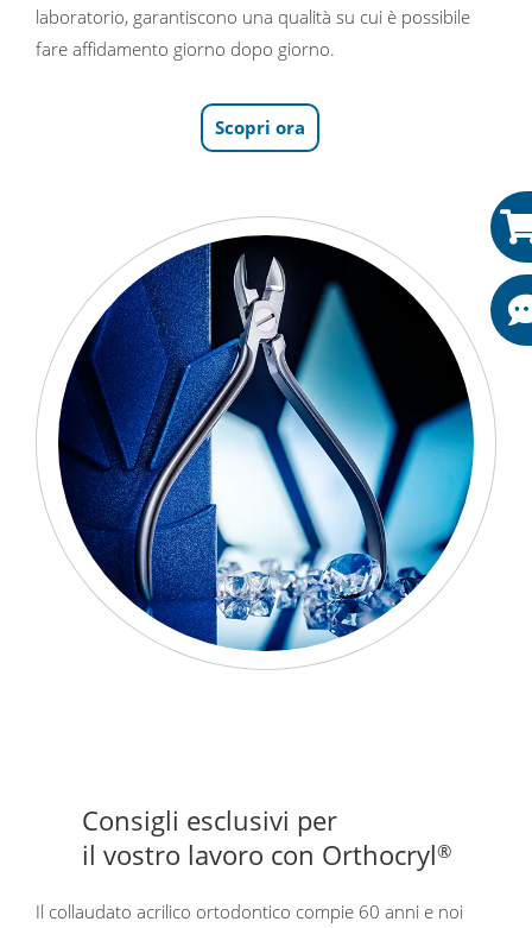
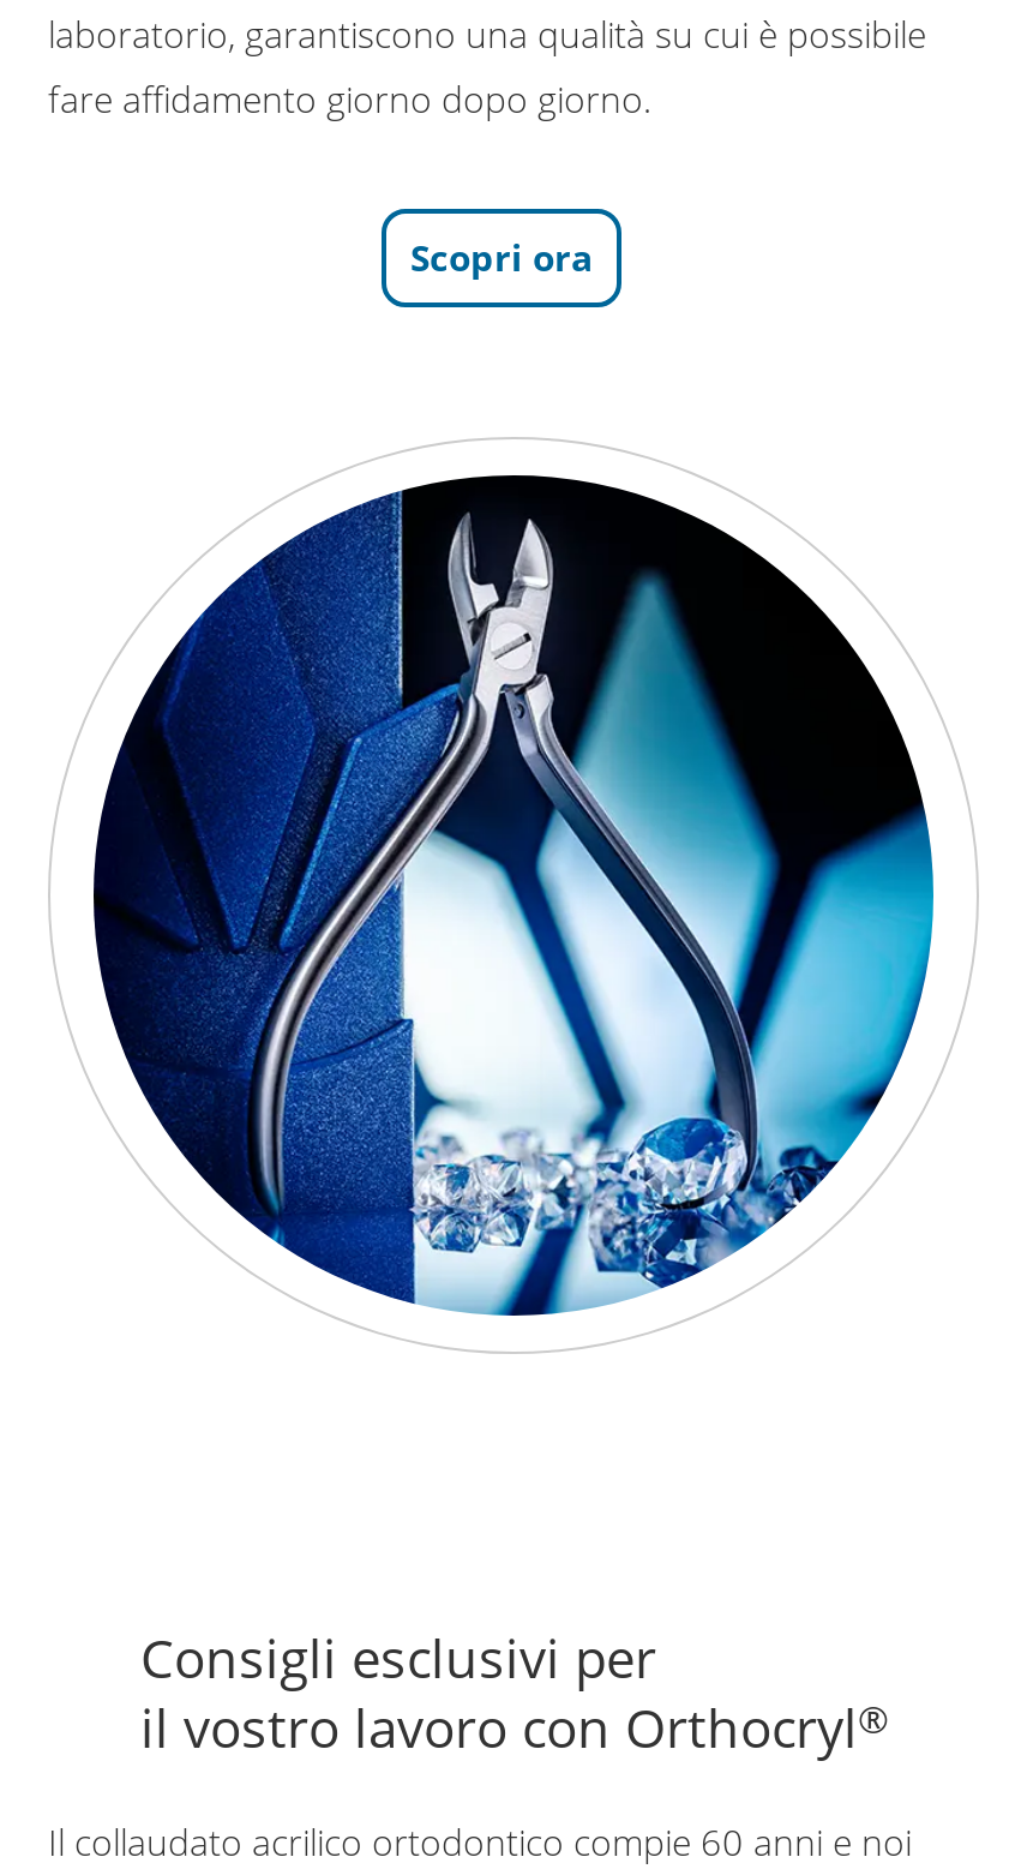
- [image]

- [image]
